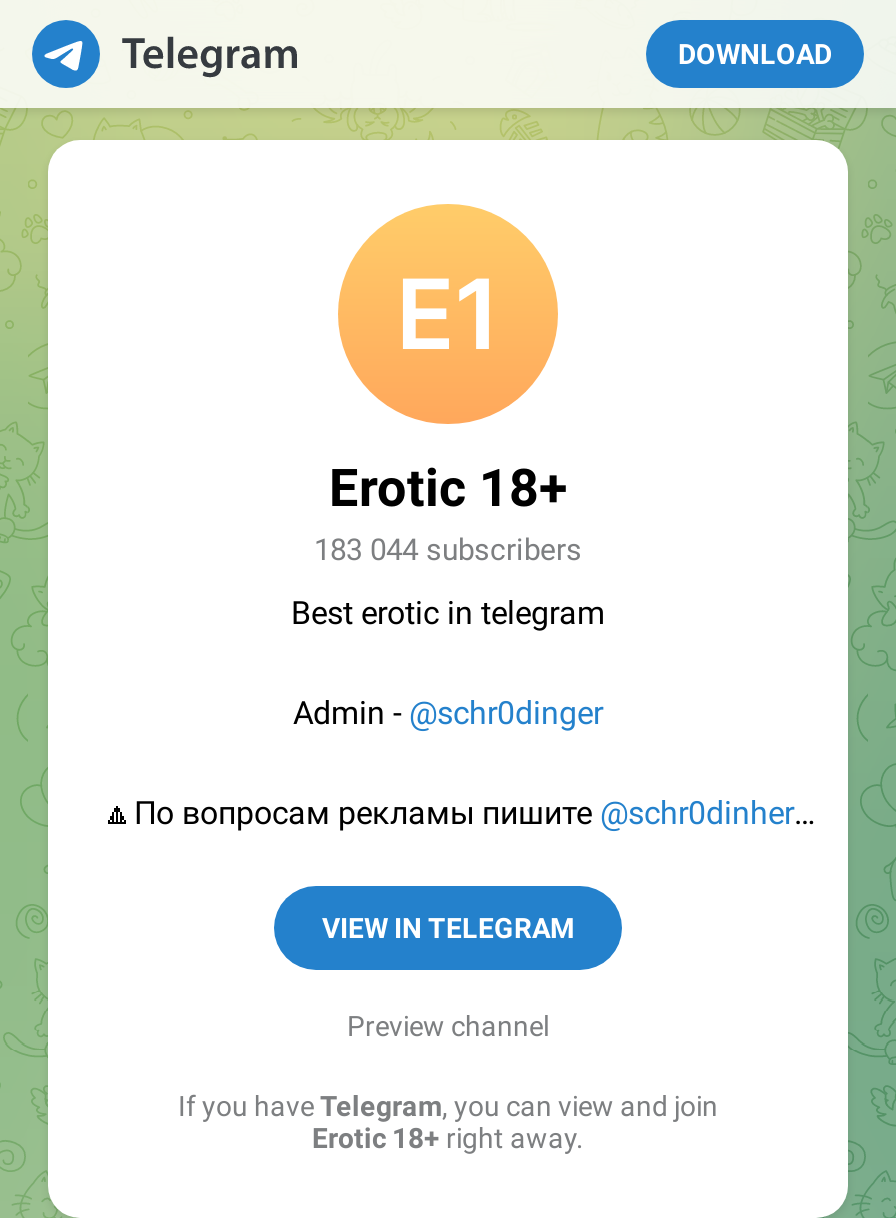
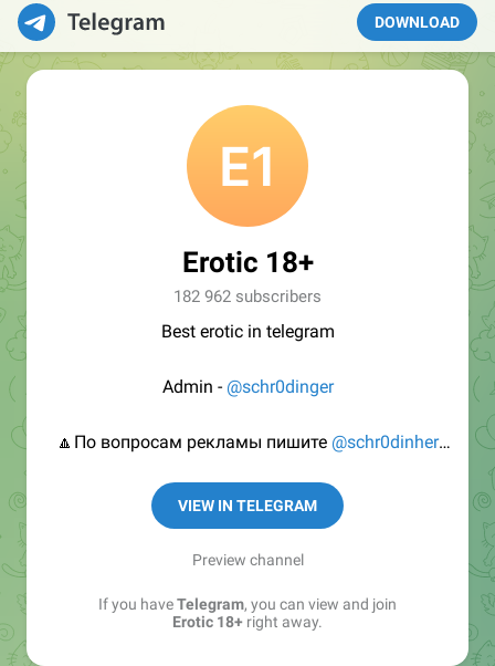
- 183 044 subscribers
+ 182 962 subscribers
